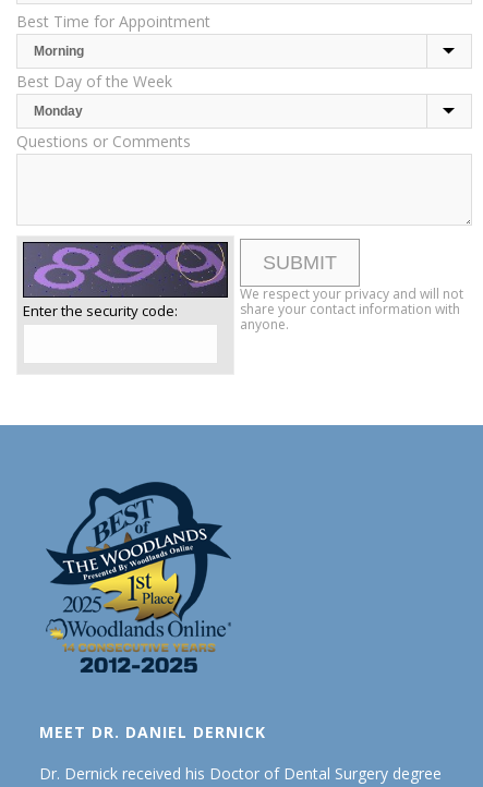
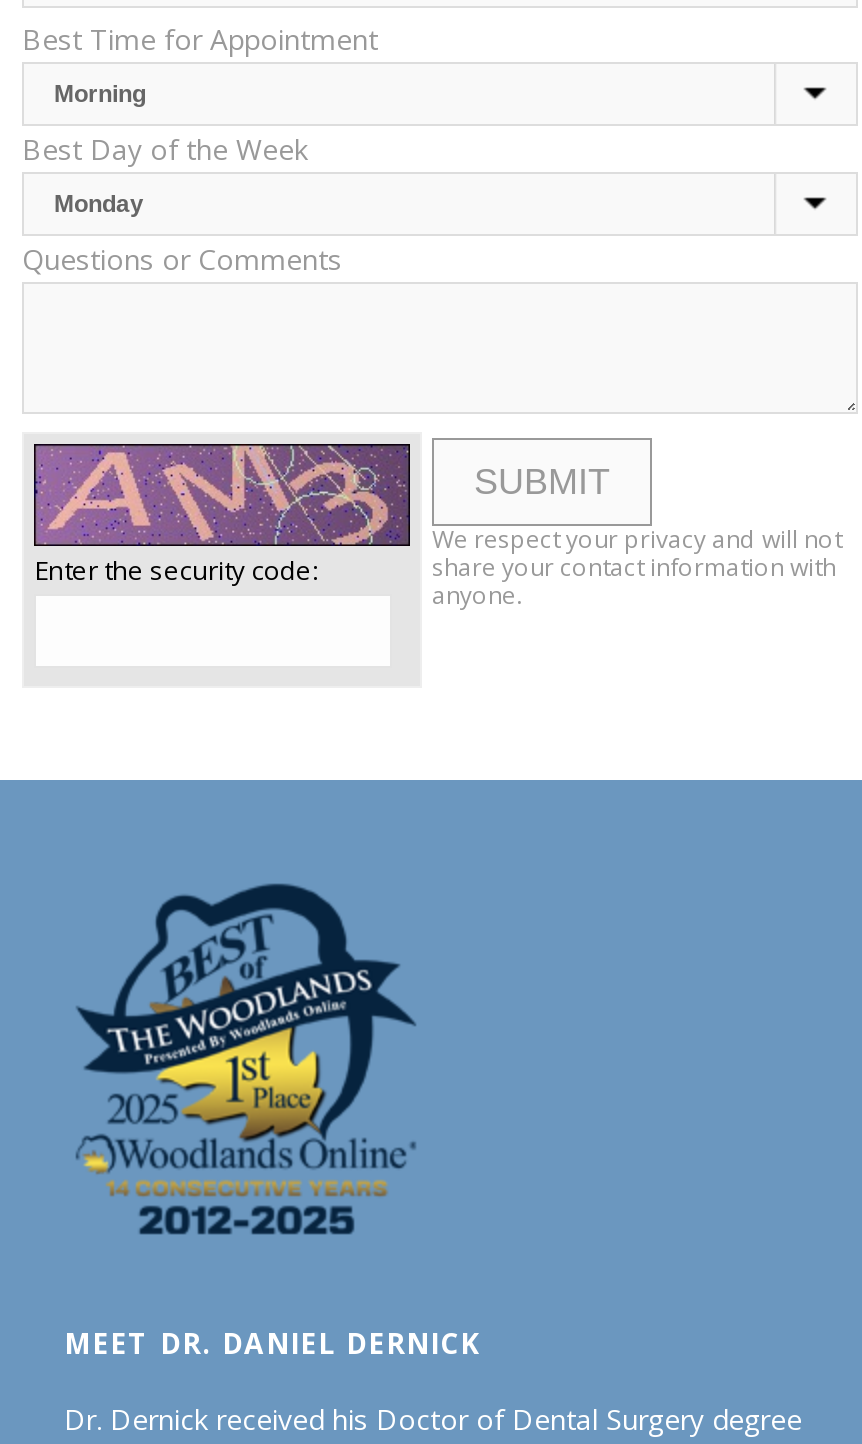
- [image]
+ [image]
